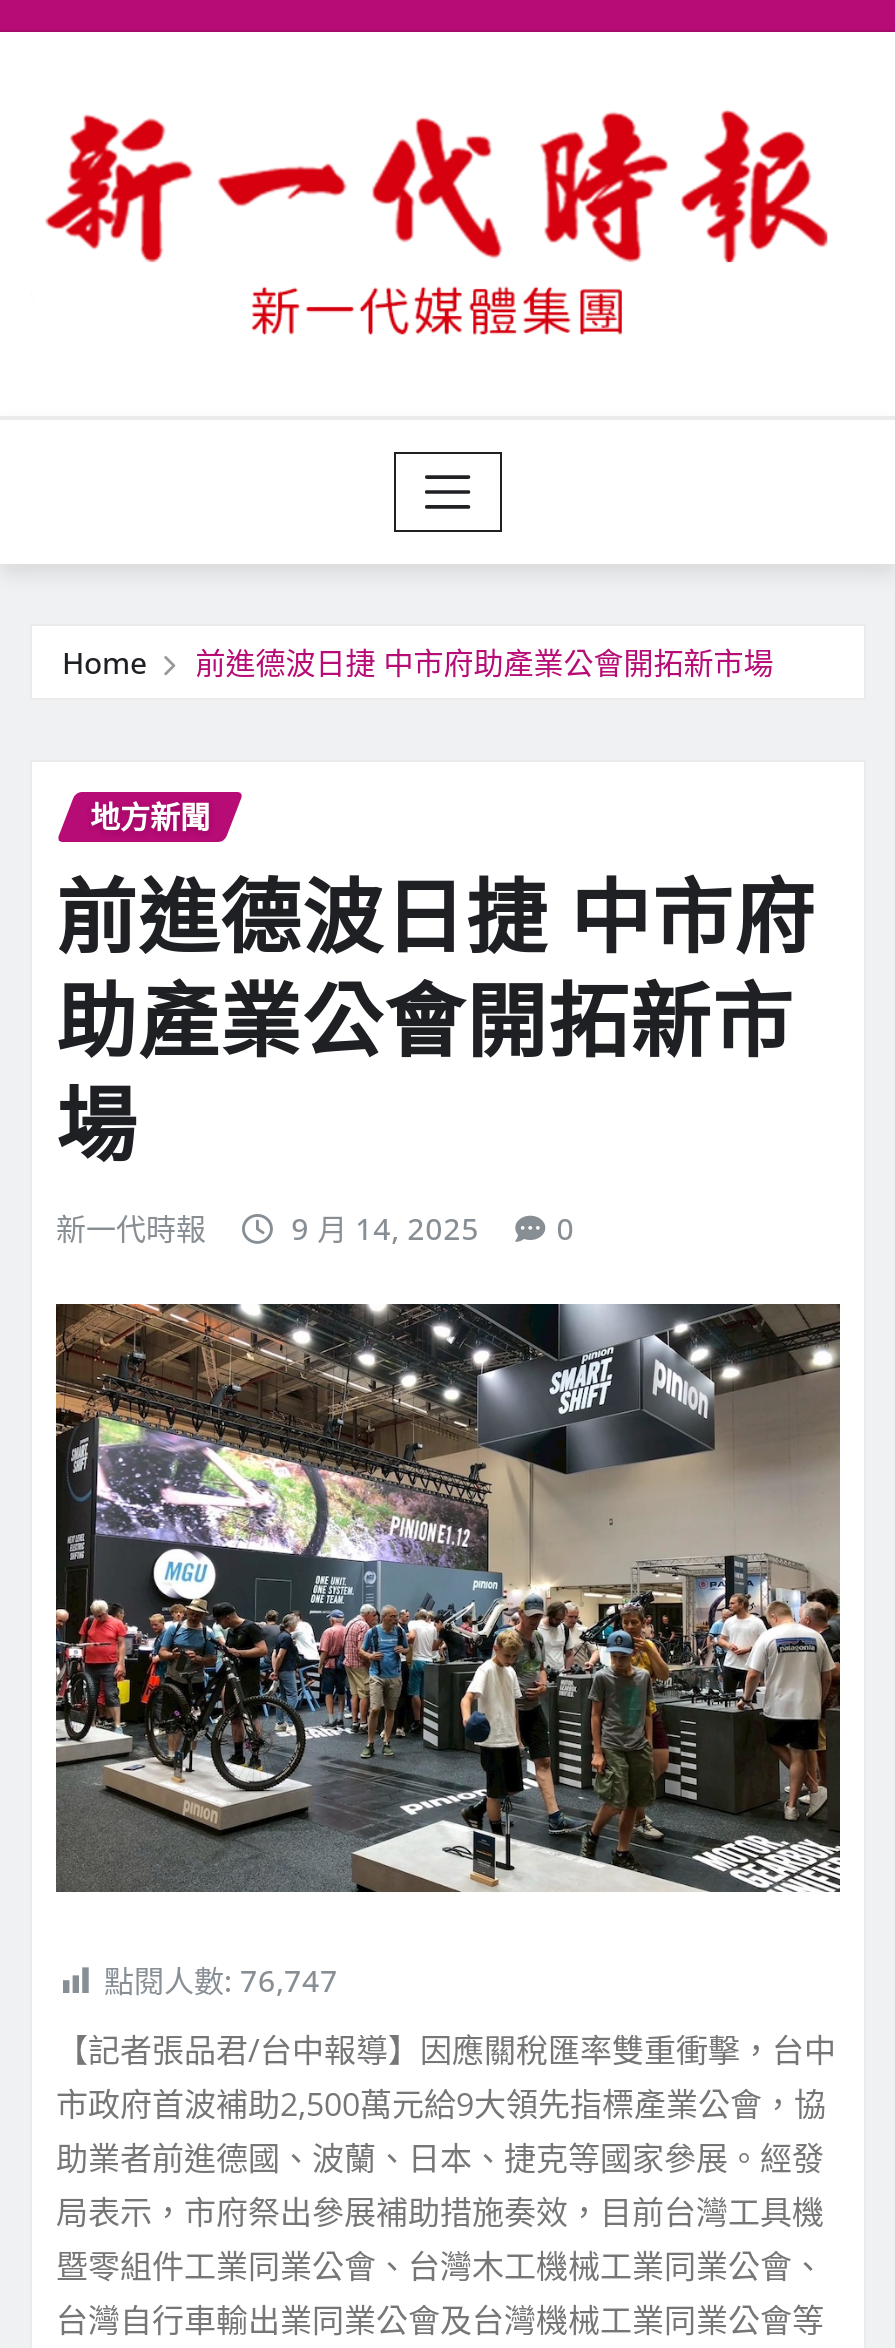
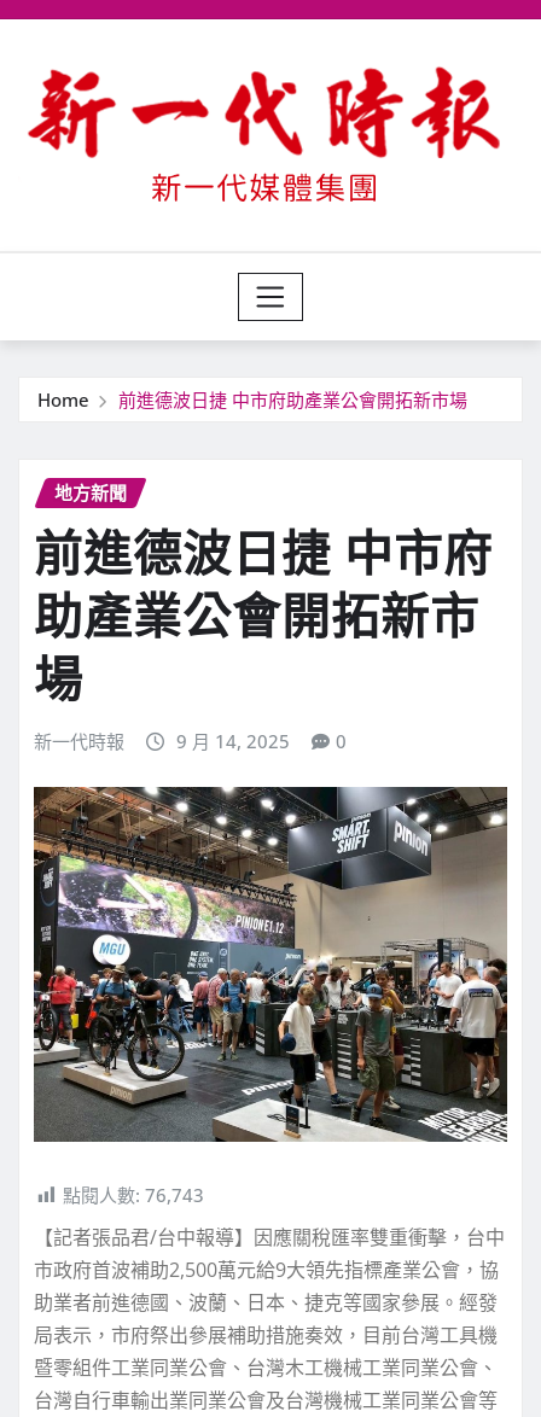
- 點閱人數: 76,747
+ 點閱人數: 76,743
